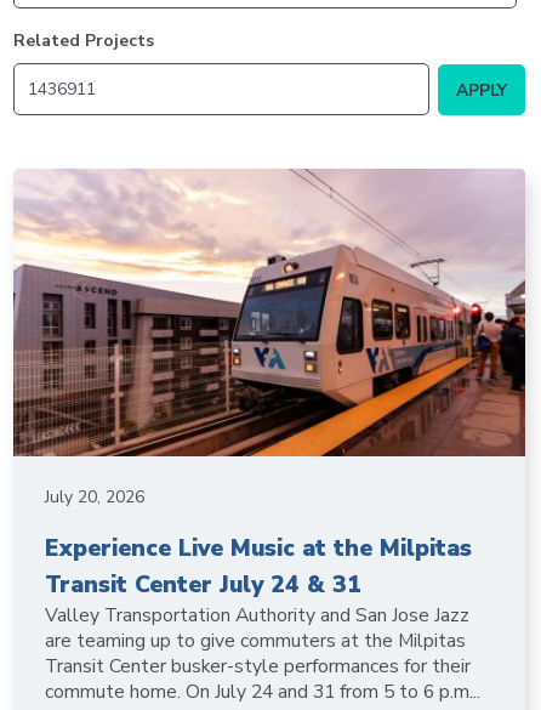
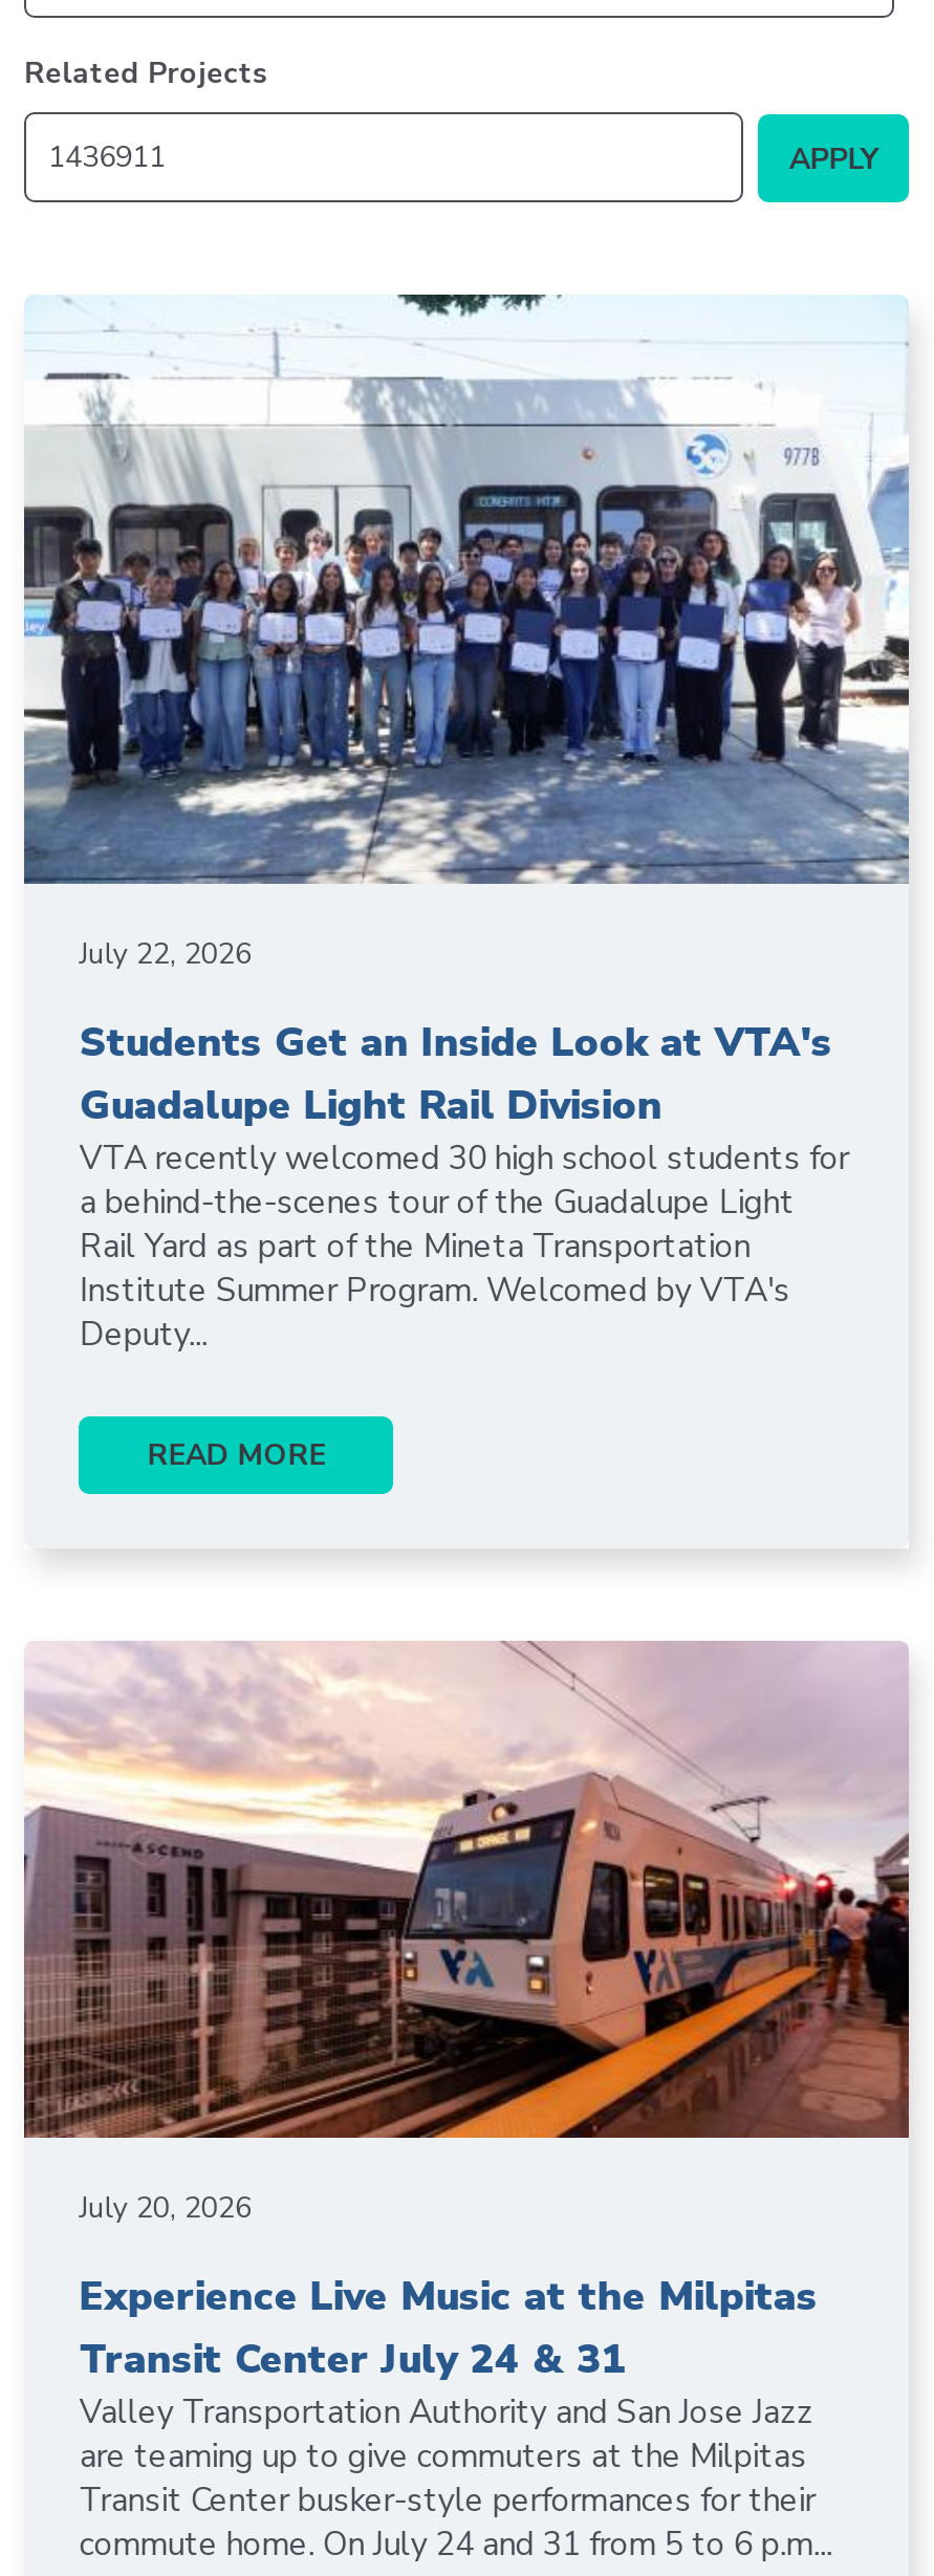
+ [image]
+ July 22, 2026
+ Students Get an Inside Look at VTA's
+ Guadalupe Light Rail Division
+ VTA recently welcomed 30 high school students for
+ a behind-the-scenes tour of the Guadalupe Light
+ Rail Yard as part of the Mineta Transportation
+ Institute Summer Program. Welcomed by VTA's
+ Deputy...
+ READ MORE
